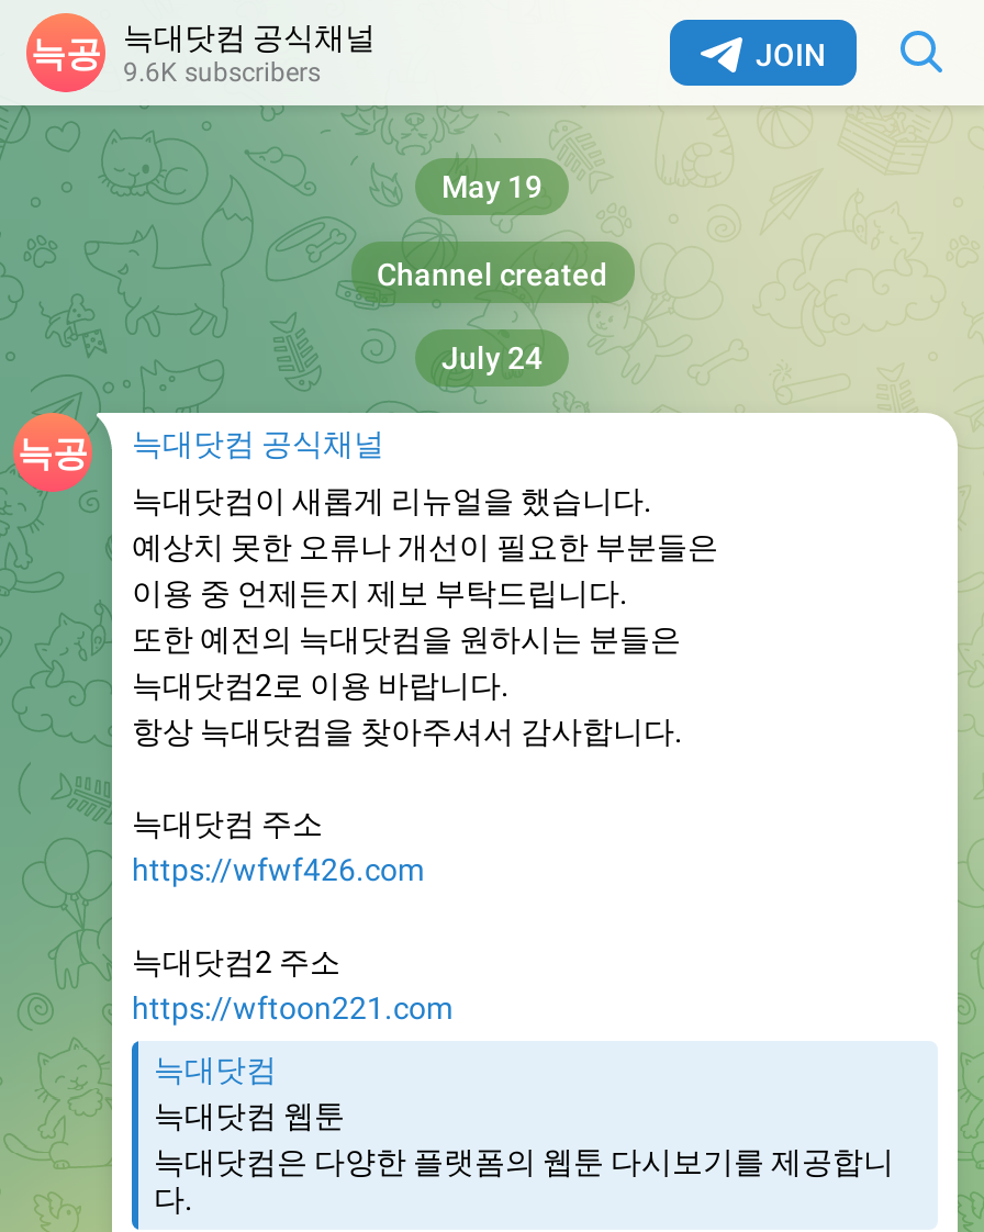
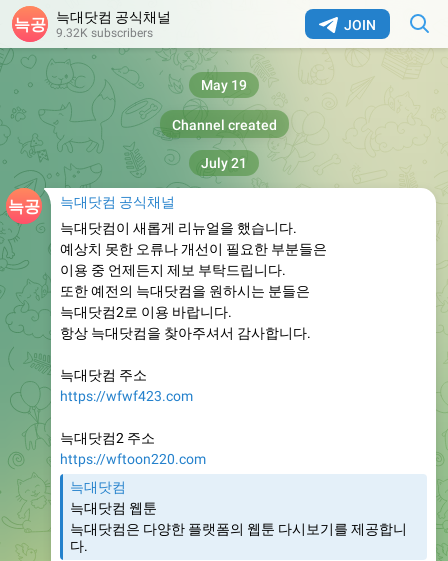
- 9.6K subscribers
+ 9.32K subscribers

- July 24
+ July 21

- https://wfwf426.com
+ https://wfwf423.com

- https://wftoon221.com
+ https://wftoon220.com
